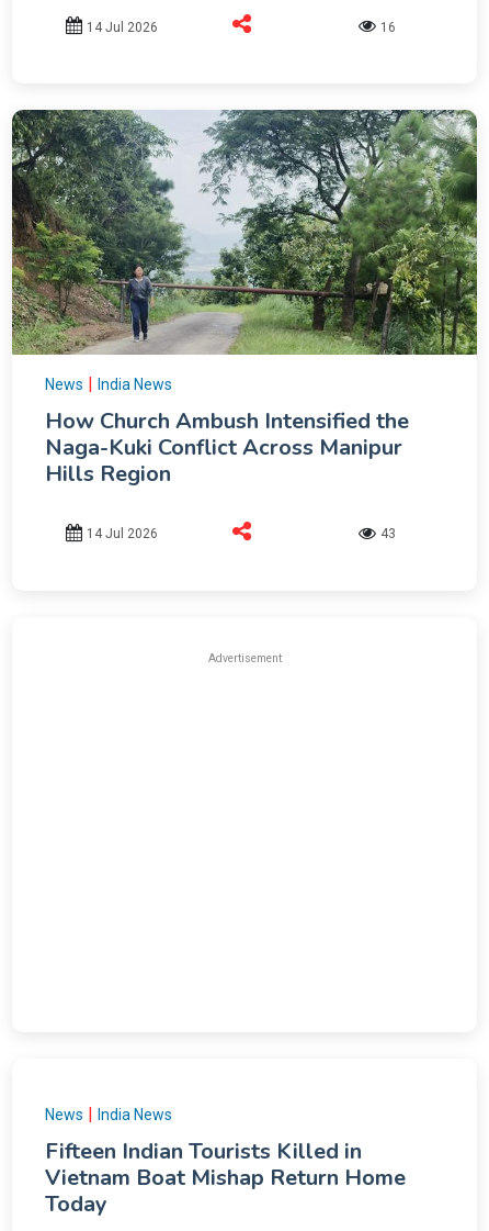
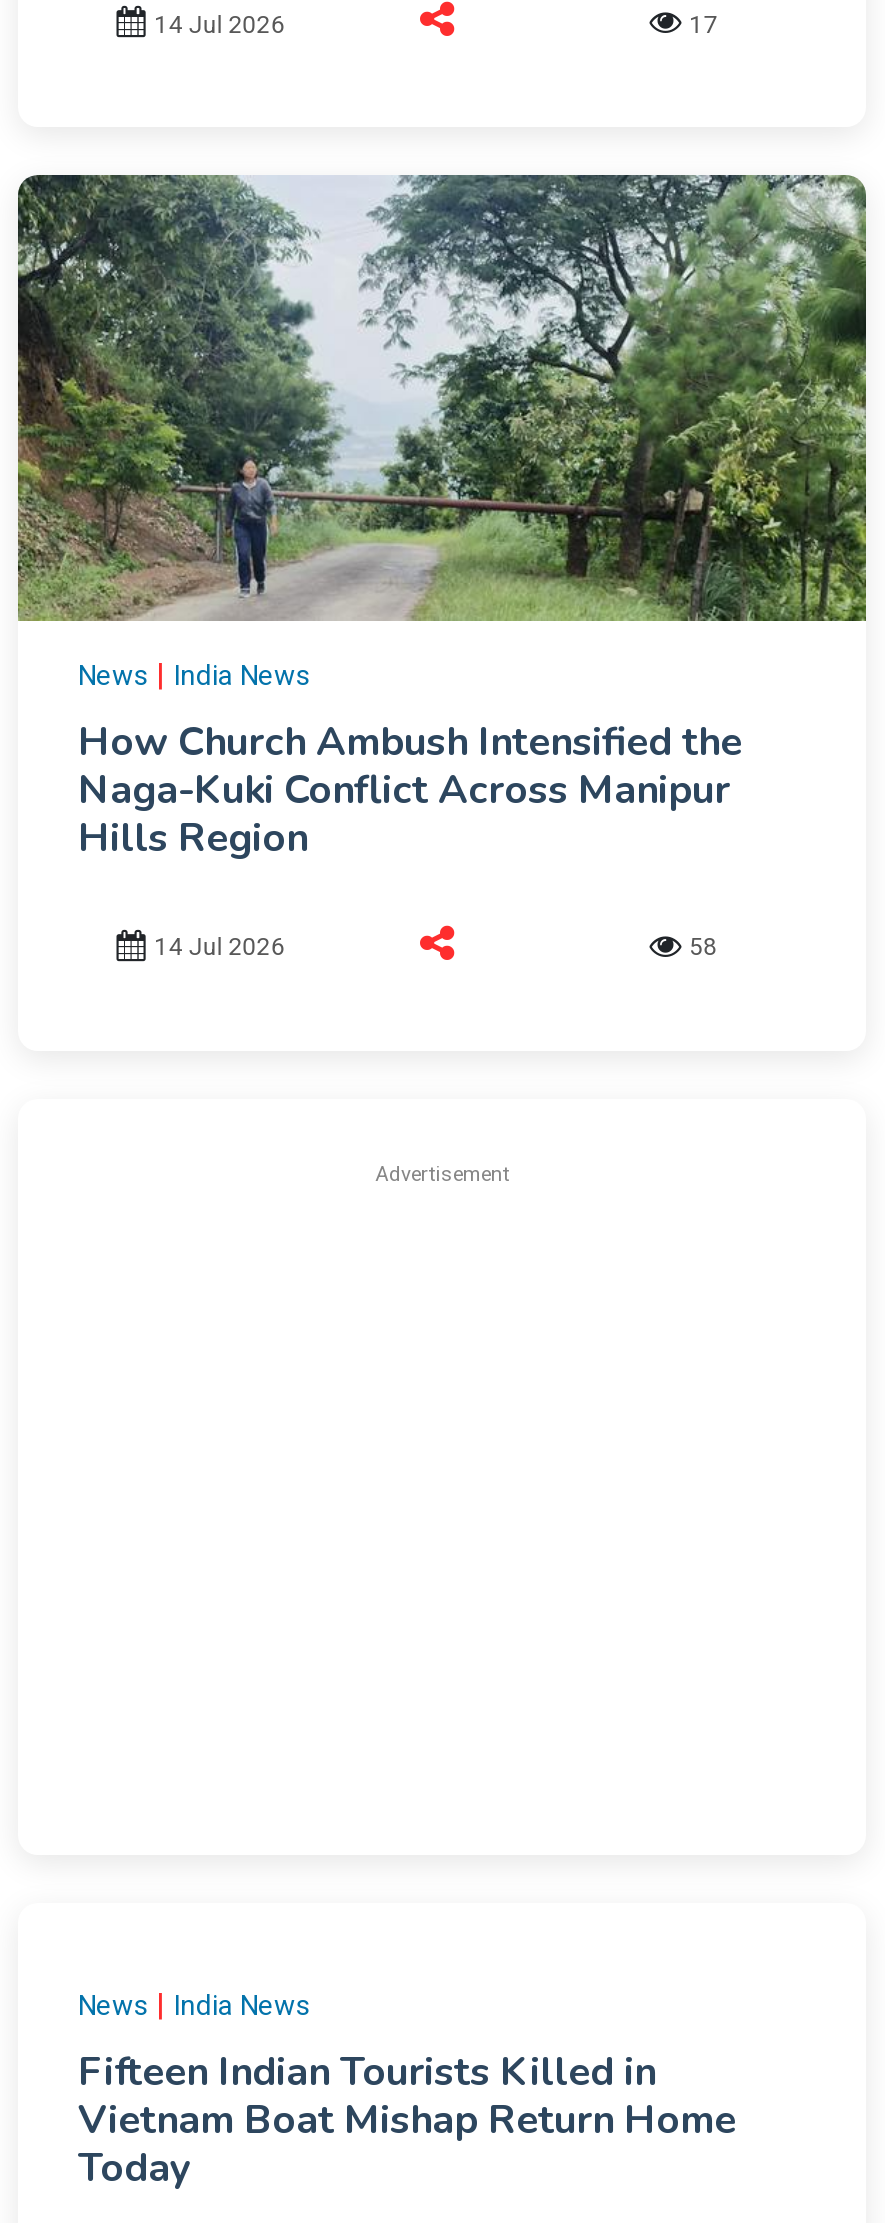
- 16
+ 17

- 43
+ 58
